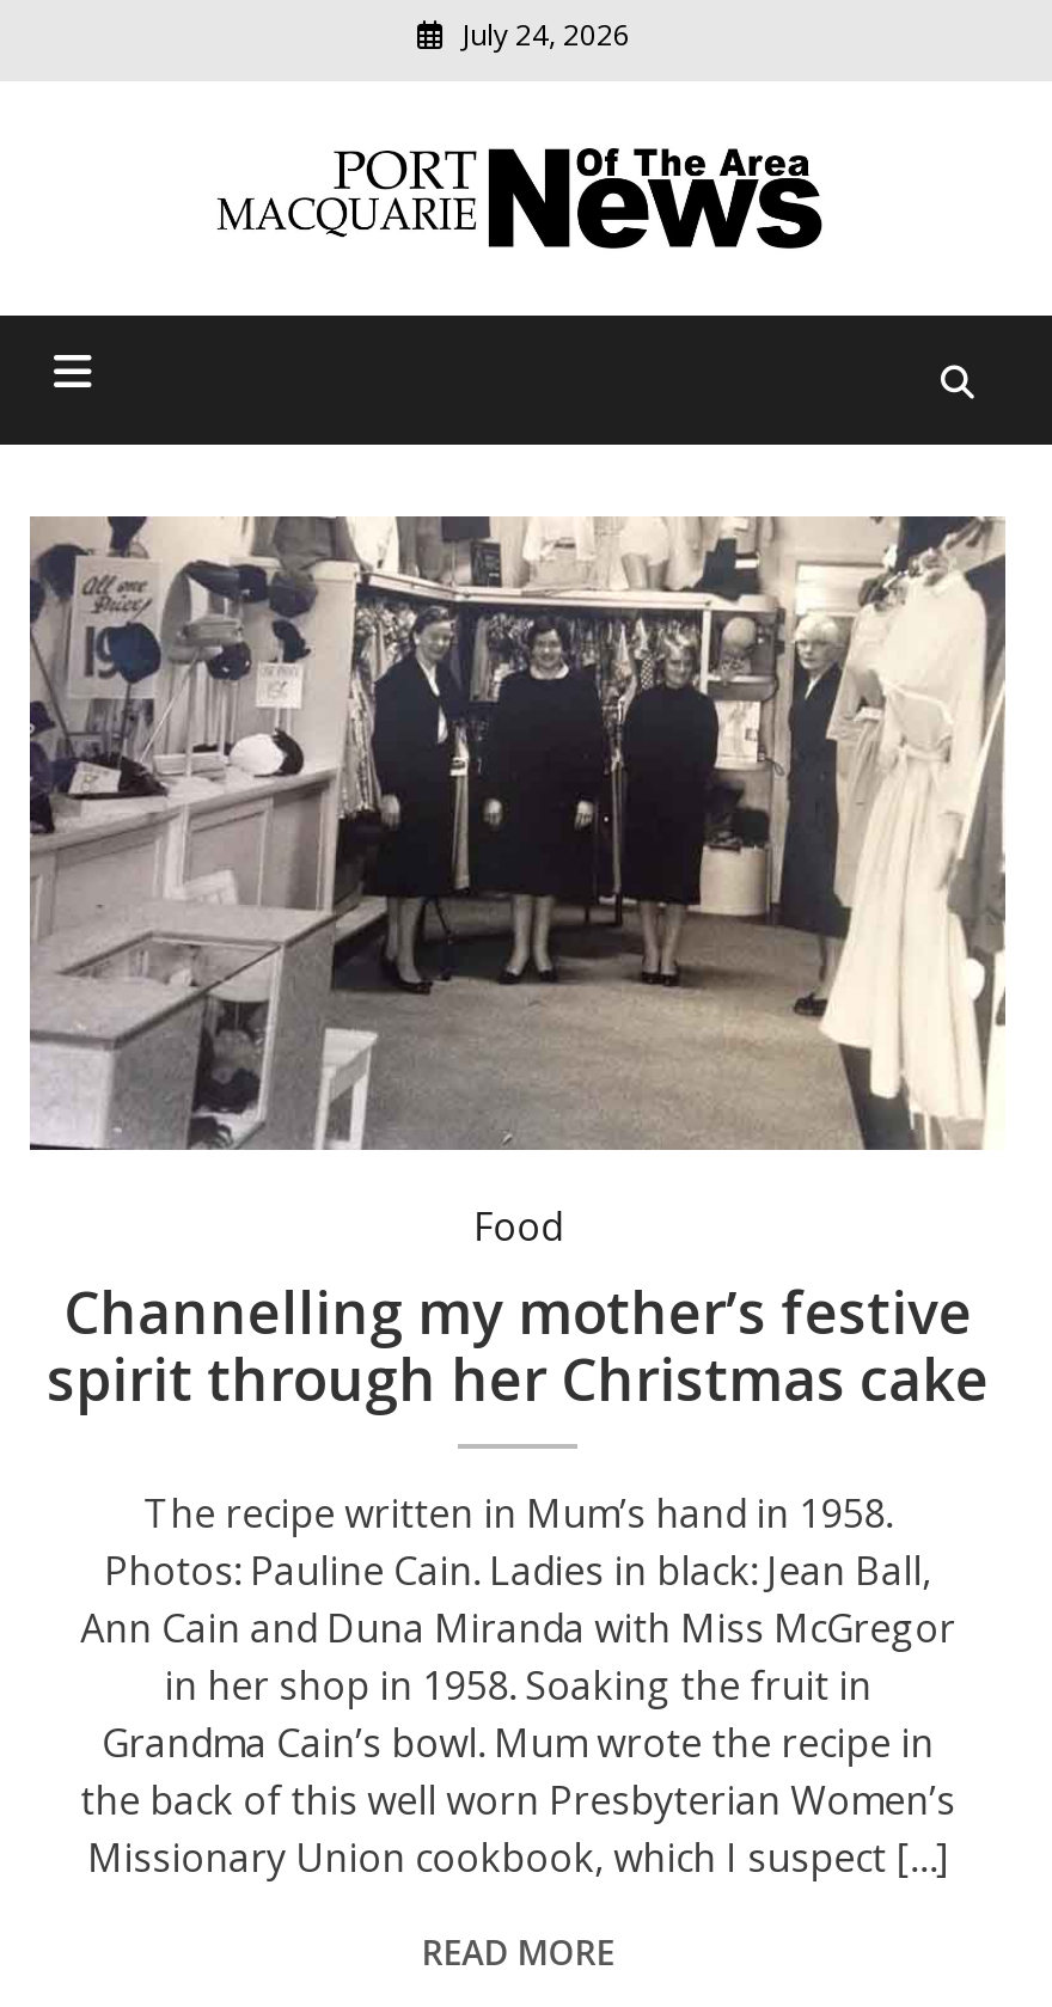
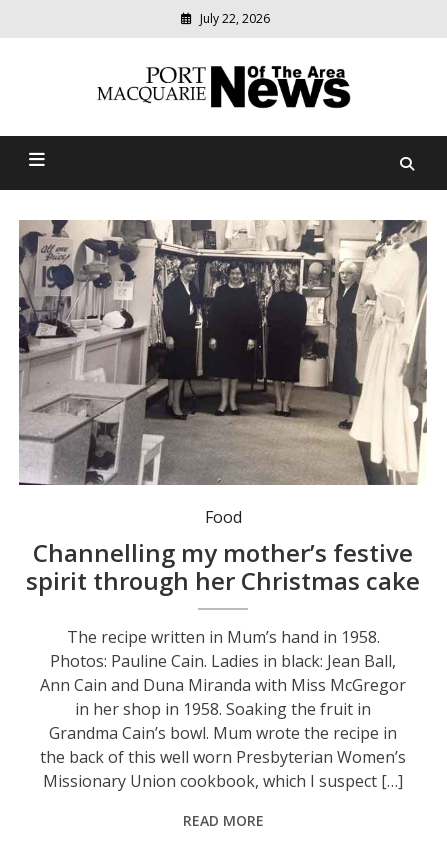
- July 24, 2026
+ July 22, 2026
